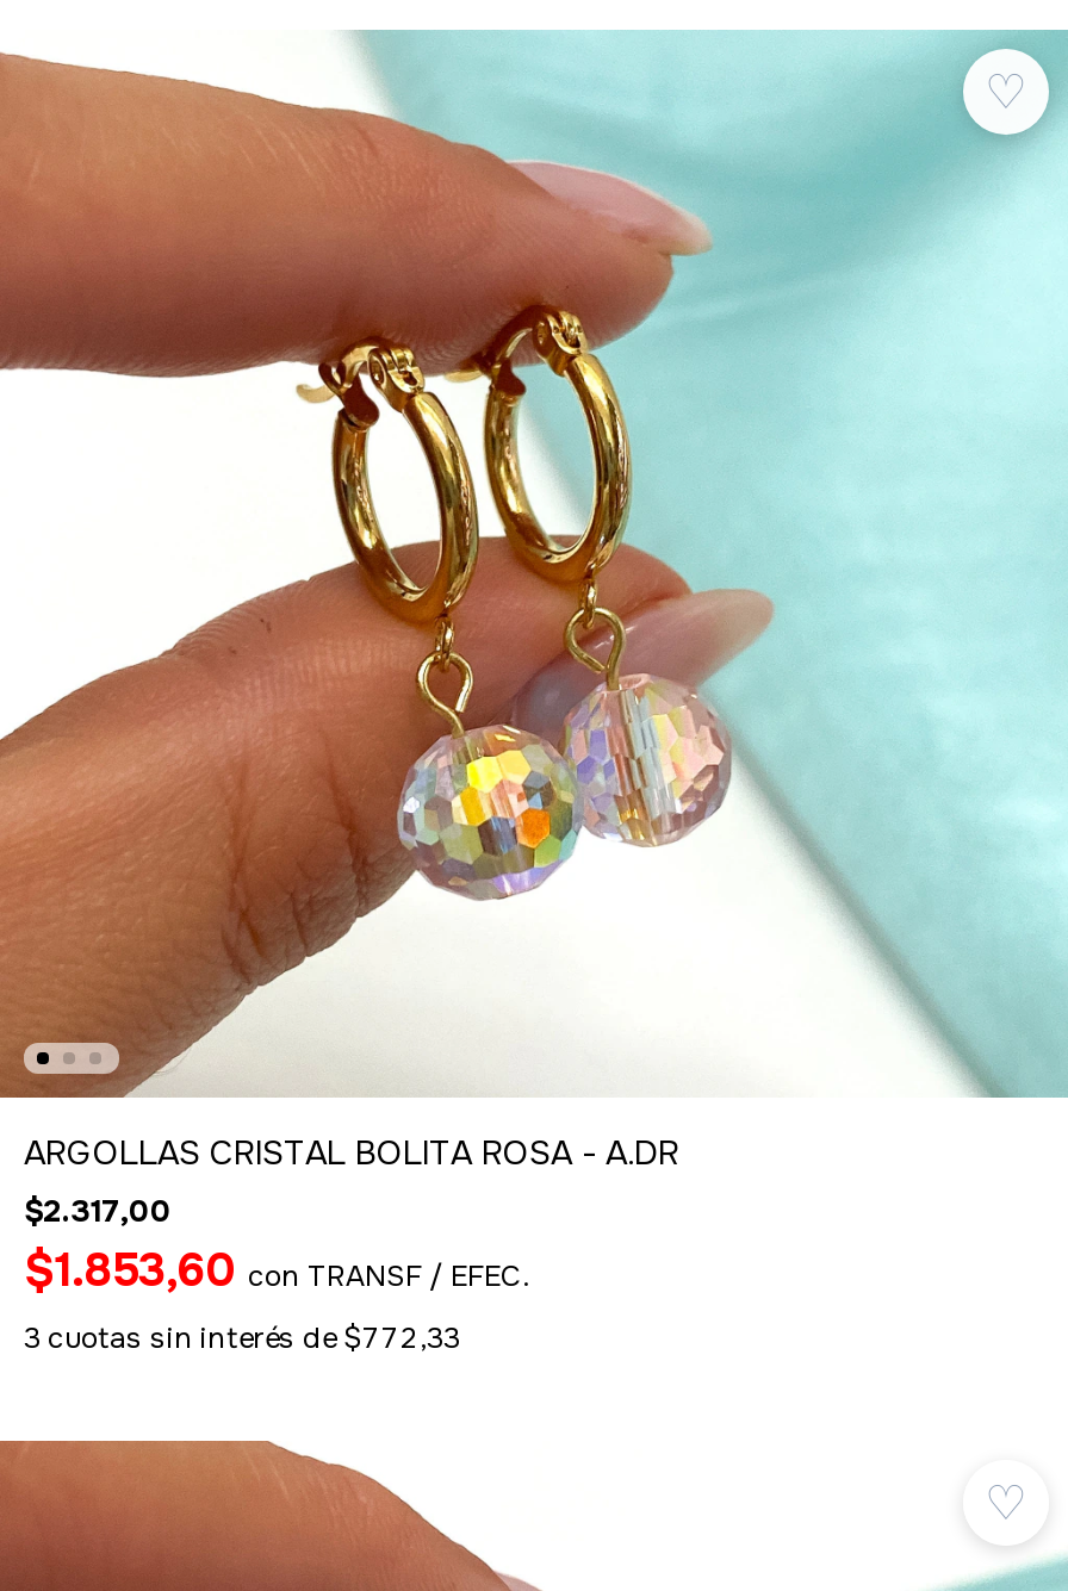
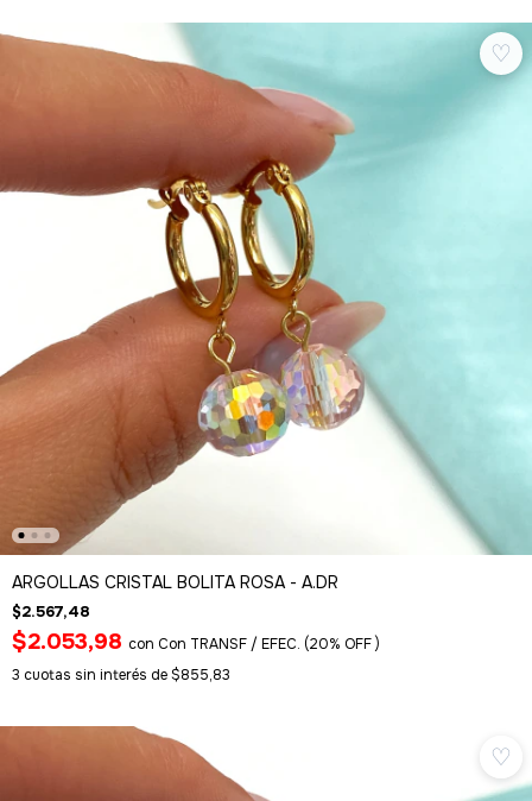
- $2.317,00
- $1.853,60 con TRANSF / EFEC.
- 3 cuotas sin interés de $772,33
+ $2.567,48
+ $2.053,98 con Con TRANSF / EFEC. (20% OFF )
+ 3 cuotas sin interés de $855,83
